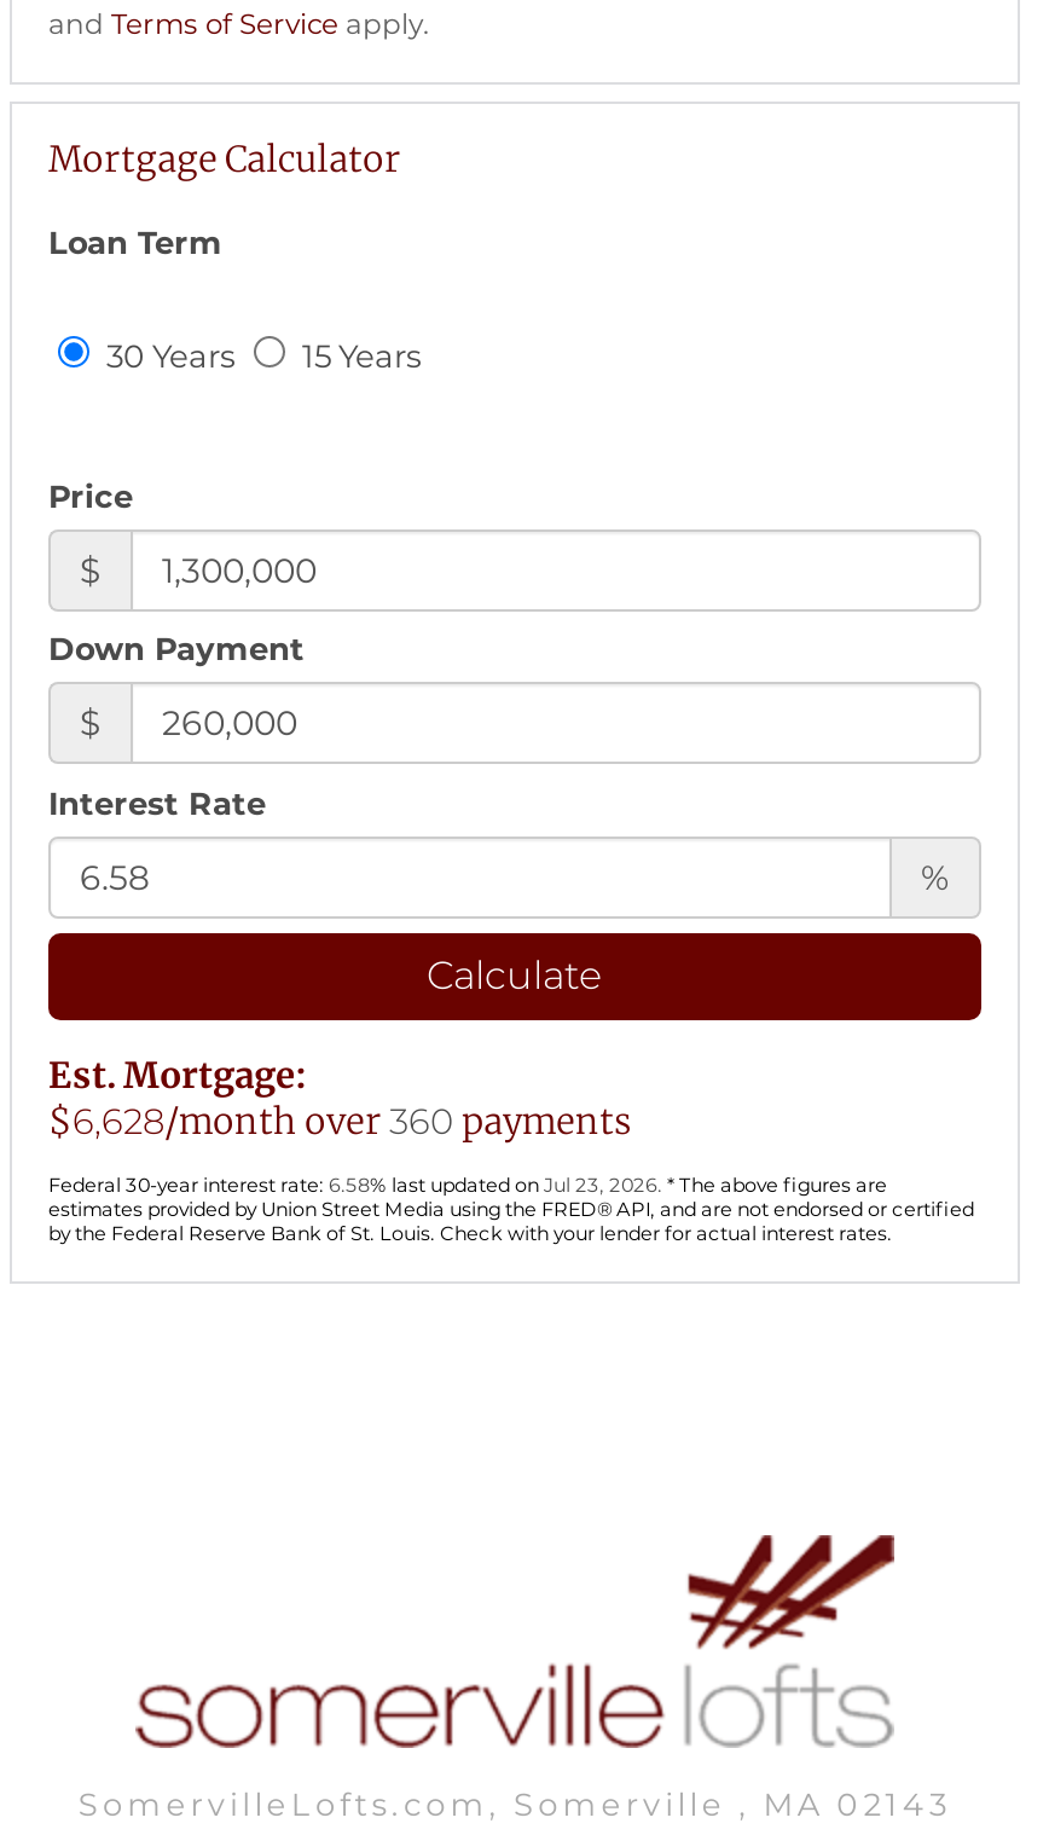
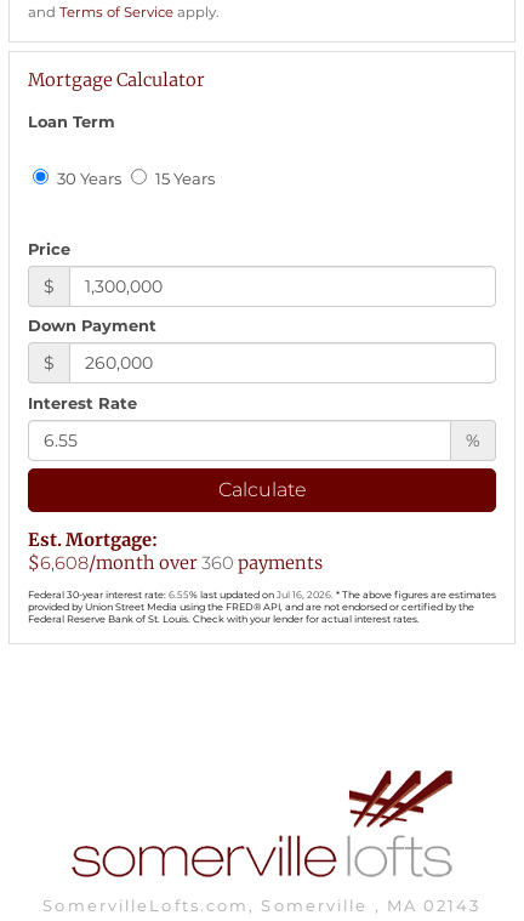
- $6,628/month over 360 payments
+ $6,608/month over 360 payments

- Federal 30-year interest rate: 6.58% last updated on Jul 23, 2026. * The above figures are
- estimates provided by Union Street Media using the FRED® API, and are not endorsed or certified
- by the Federal Reserve Bank of St. Louis. Check with your lender for actual interest rates.
+ Federal 30-year interest rate: 6.55% last updated on Jul 16, 2026. * The above figures are estimates
+ provided by Union Street Media using the FRED® API, and are not endorsed or certified by the
+ Federal Reserve Bank of St. Louis. Check with your lender for actual interest rates.
